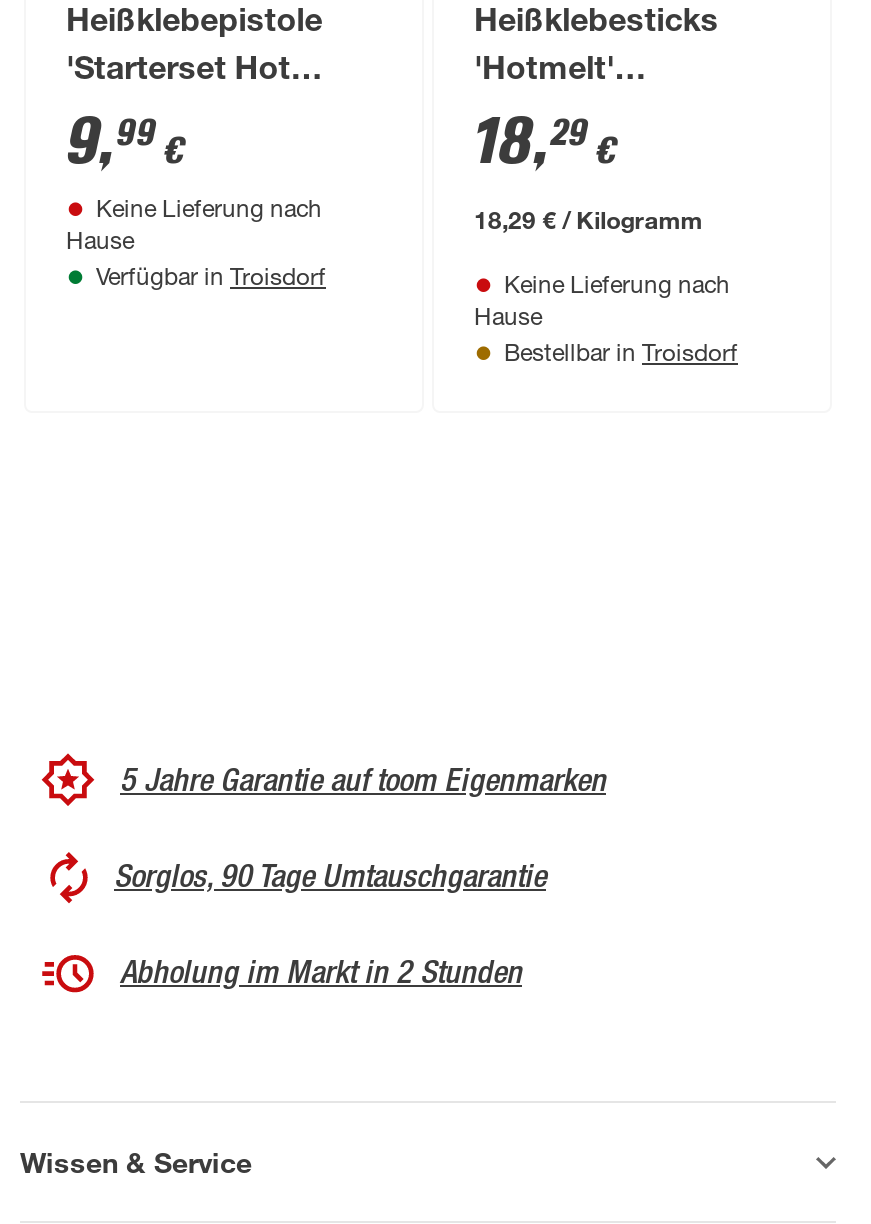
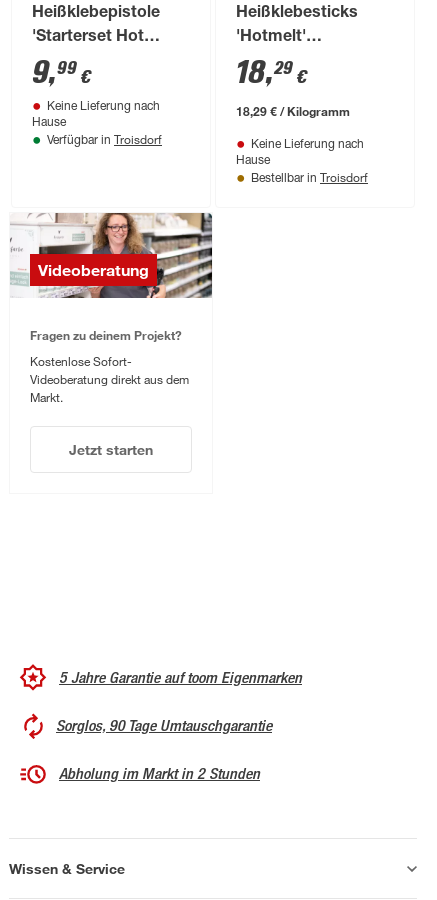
+ [image]
+ Videoberatung

+ Fragen zu deinem Projekt?
+ Kostenlose Sofort-
+ Videoberatung direkt aus dem
+ Markt.
+ Jetzt starten
